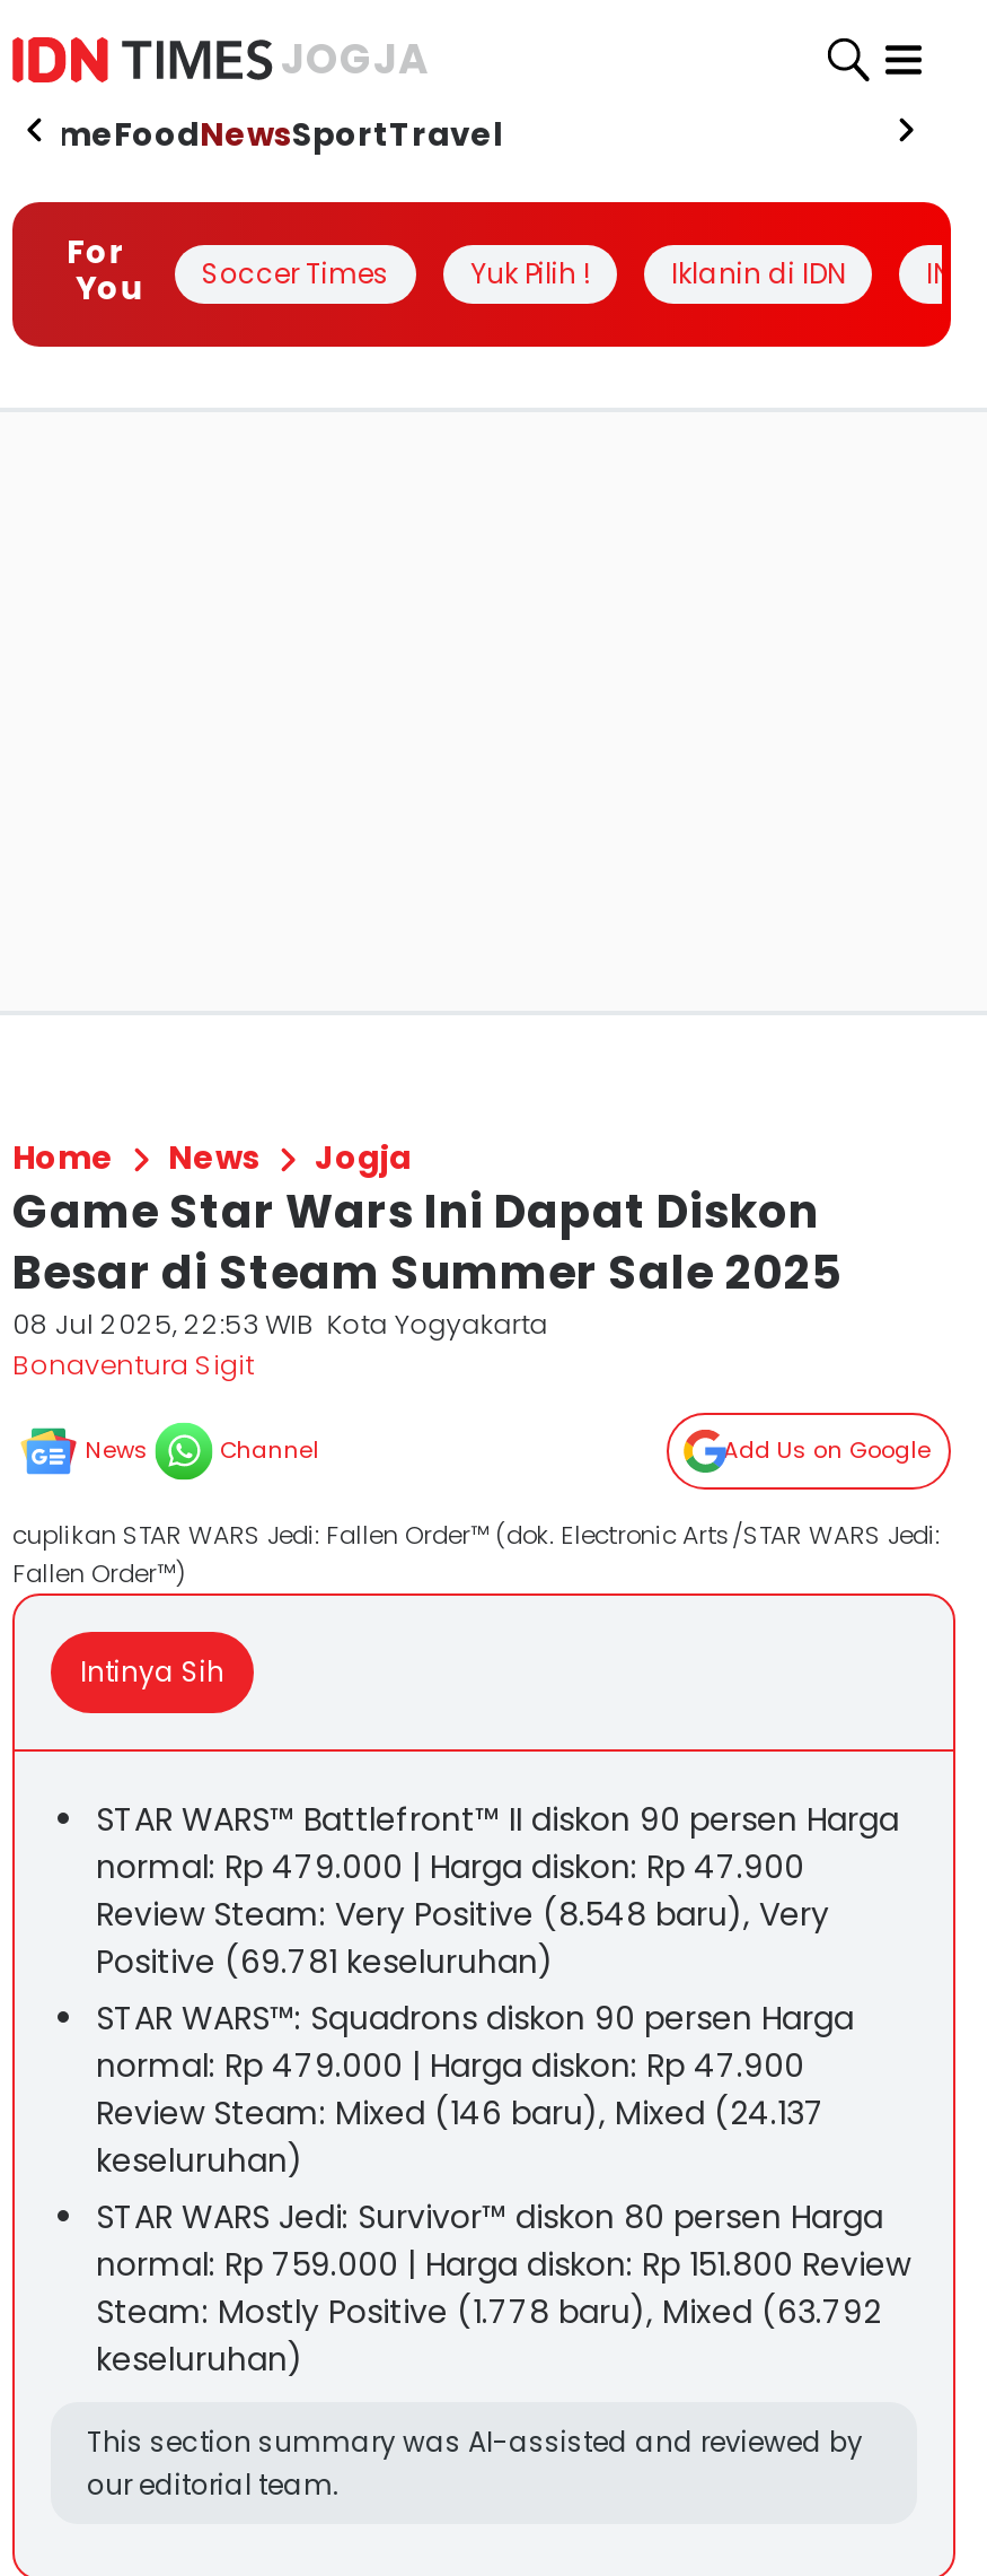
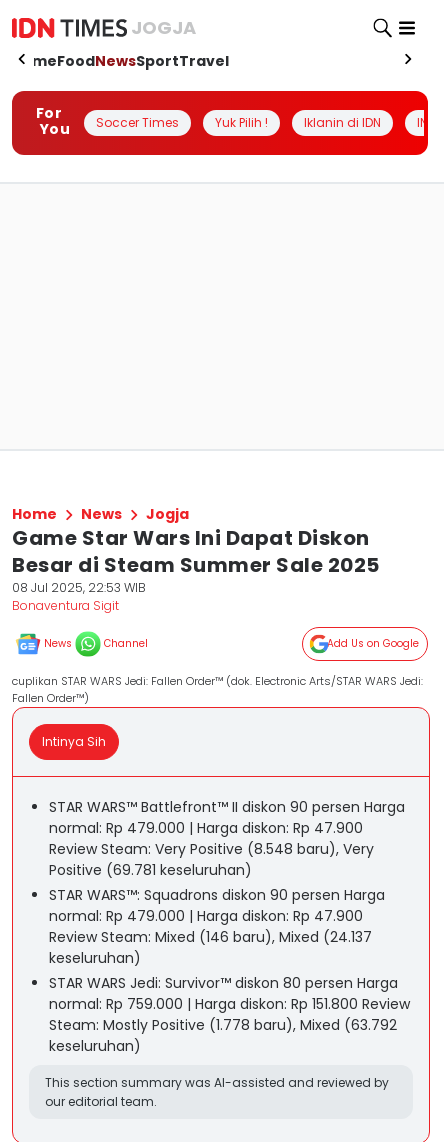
- 08 Jul 2025, 22:53 WIB Kota Yogyakarta
+ 08 Jul 2025, 22:53 WIB
